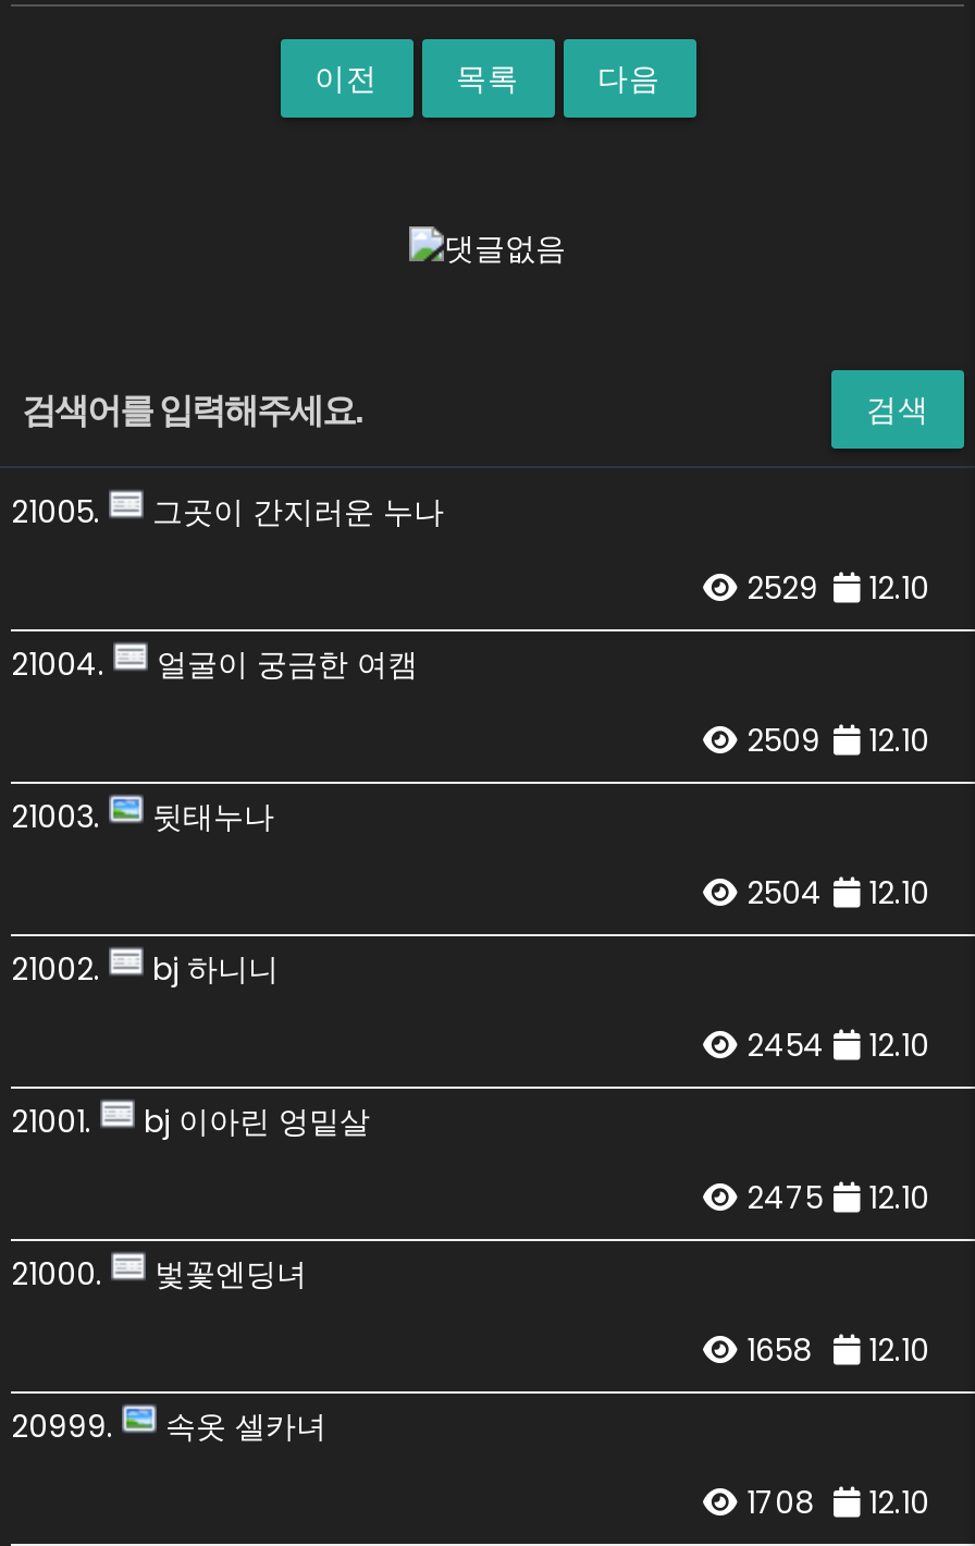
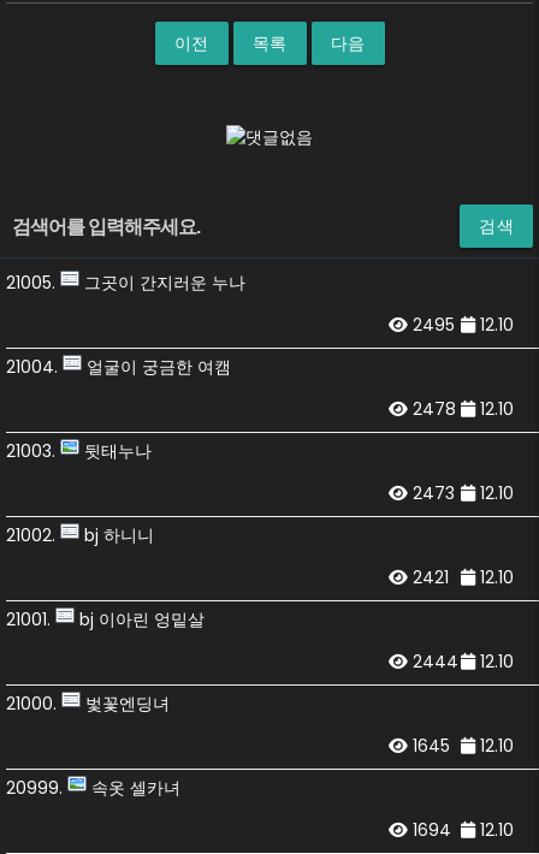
- 2529 12.10
+ 2495 12.10

- 2509 12.10
+ 2478 12.10

- 2504 12.10
+ 2473 12.10

- 2454 12.10
+ 2421 12.10

- 2475 12.10
+ 2444 12.10

- 1658 12.10
+ 1645 12.10

- 1708 12.10
+ 1694 12.10
